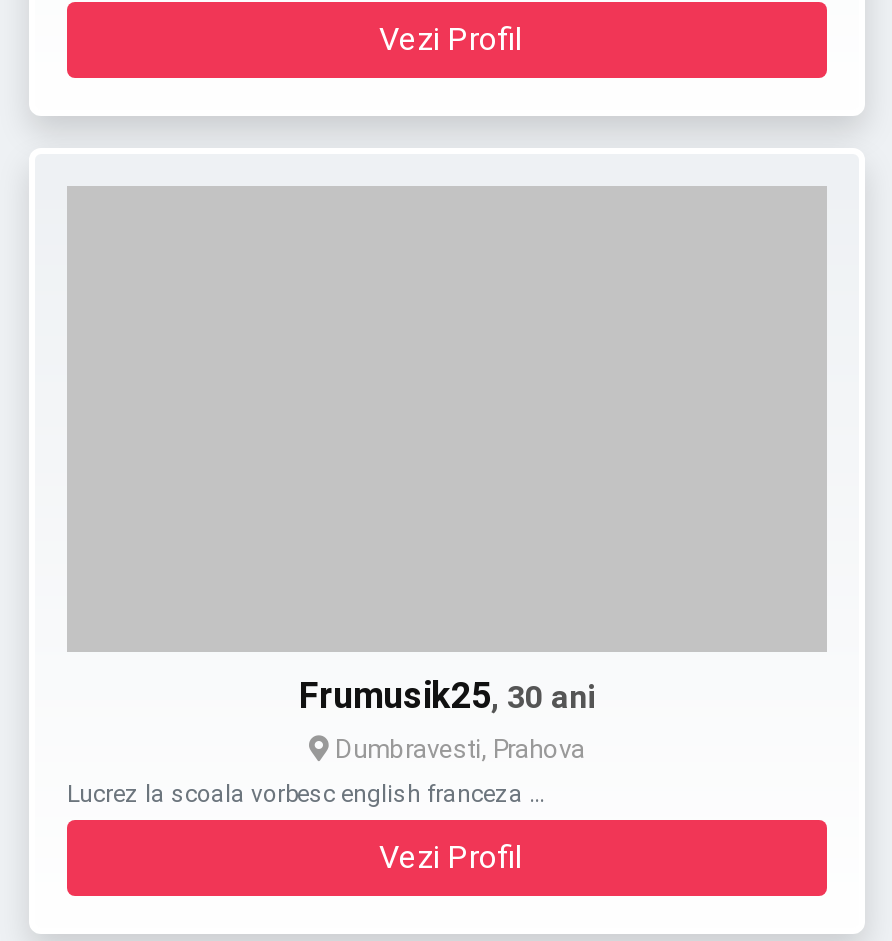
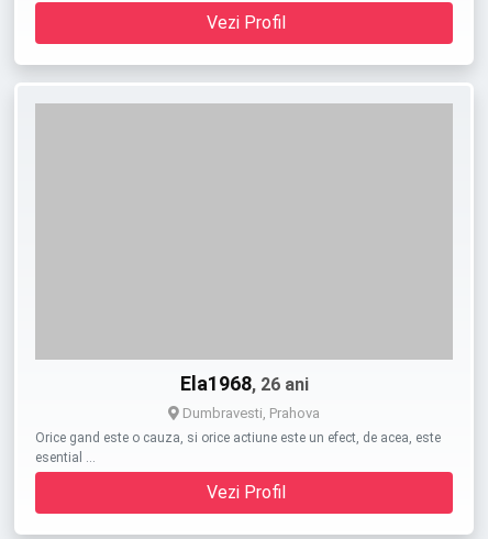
- Frumusik25, 30 ani
+ Ela1968, 26 ani

- Lucrez la scoala vorbesc english franceza …
+ Orice gand este o cauza, si orice actiune este un efect, de acea, este
+ esential …
